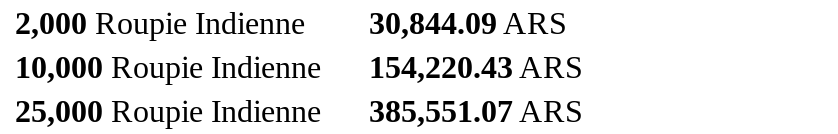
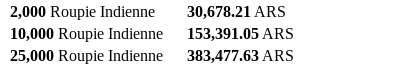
- 2,000 Roupie Indienne 30,844.09 ARS
+ 2,000 Roupie Indienne 30,678.21 ARS

- 10,000 Roupie Indienne 154,220.43 ARS
+ 10,000 Roupie Indienne 153,391.05 ARS

- 25,000 Roupie Indienne 385,551.07 ARS
+ 25,000 Roupie Indienne 383,477.63 ARS
